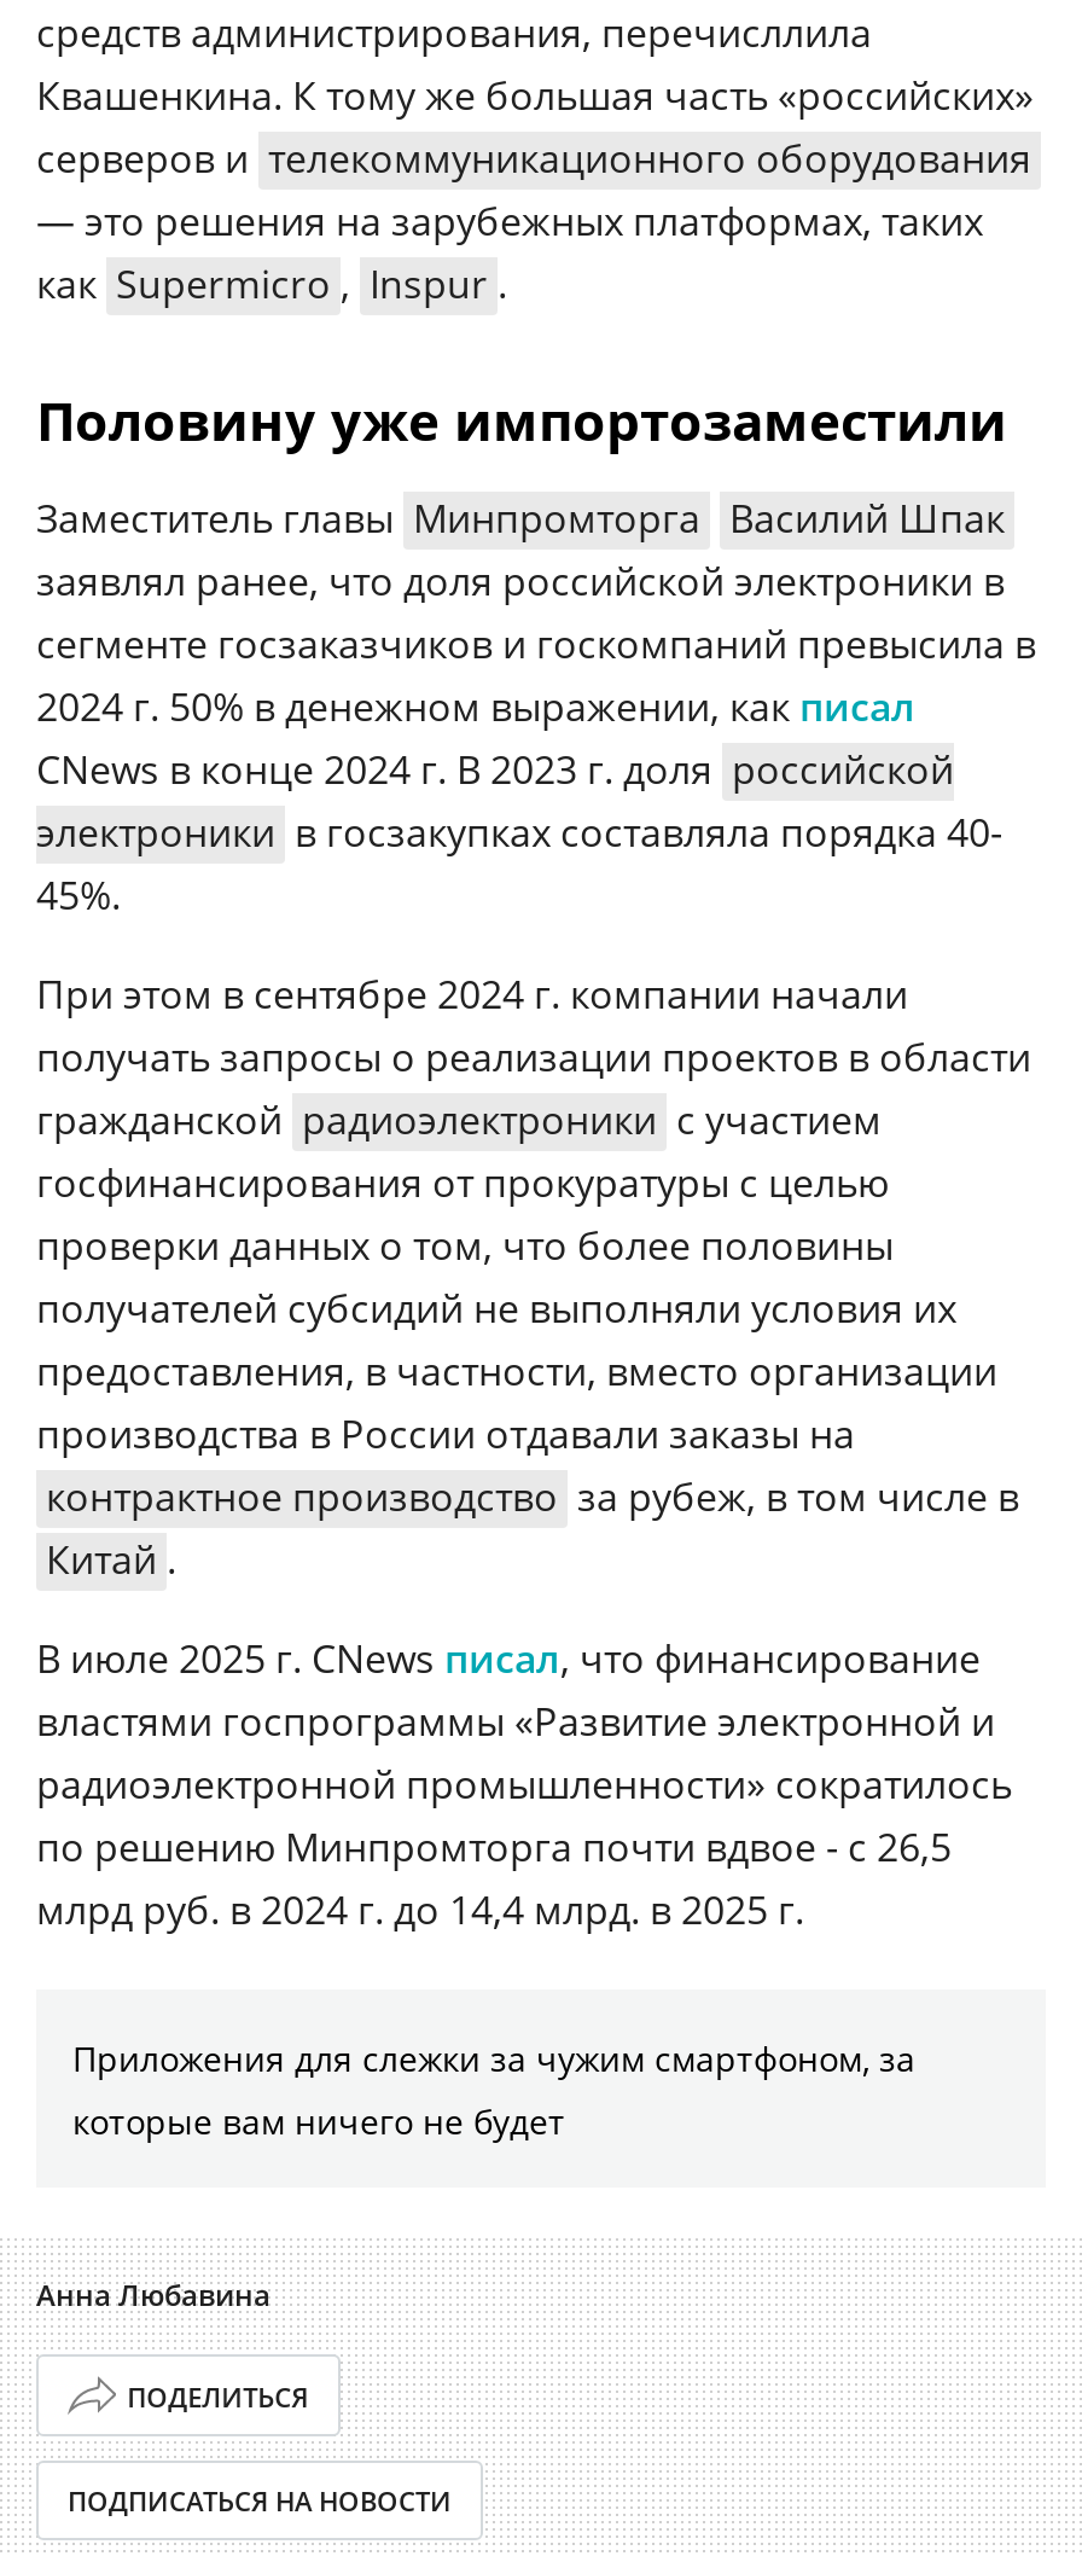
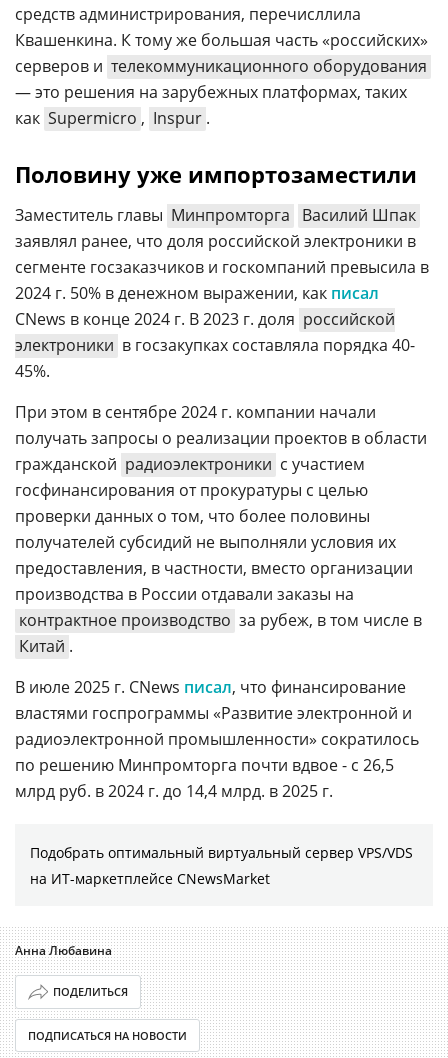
- Приложения для слежки за чужим смартфоном, за
- которые вам ничего не будет
+ Подобрать оптимальный виртуальный сервер VPS/VDS
+ на ИТ-маркетплейсе CNewsMarket
